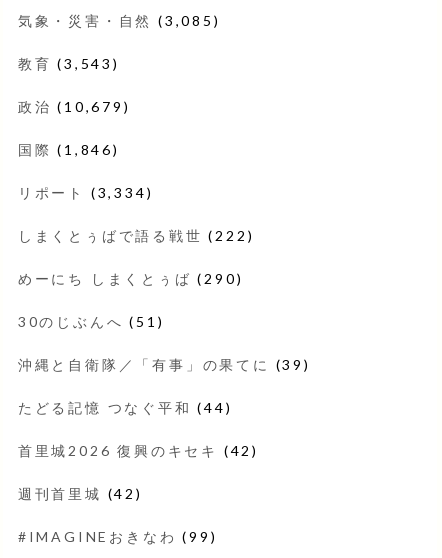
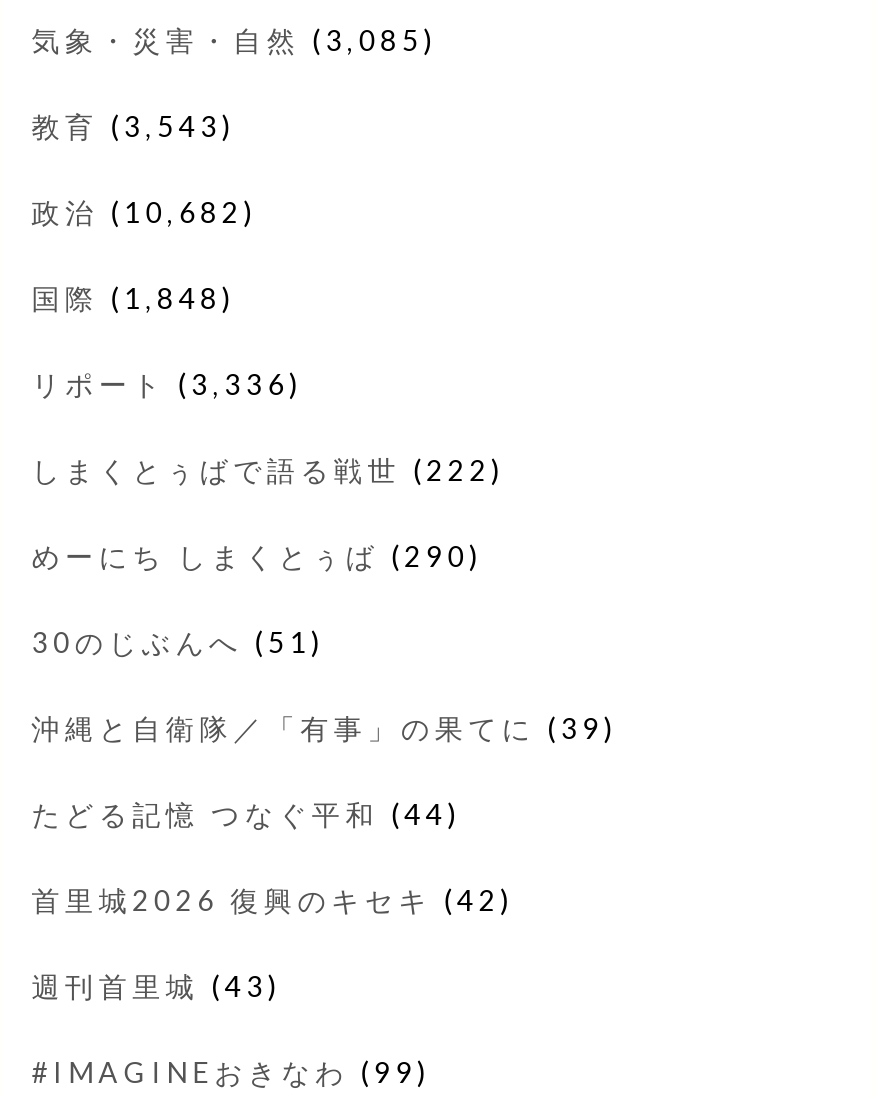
- 政治(10,679)
+ 政治(10,682)

- 国際(1,846)
+ 国際(1,848)

- リポート(3,334)
+ リポート(3,336)

- 週刊首里城(42)
+ 週刊首里城(43)
